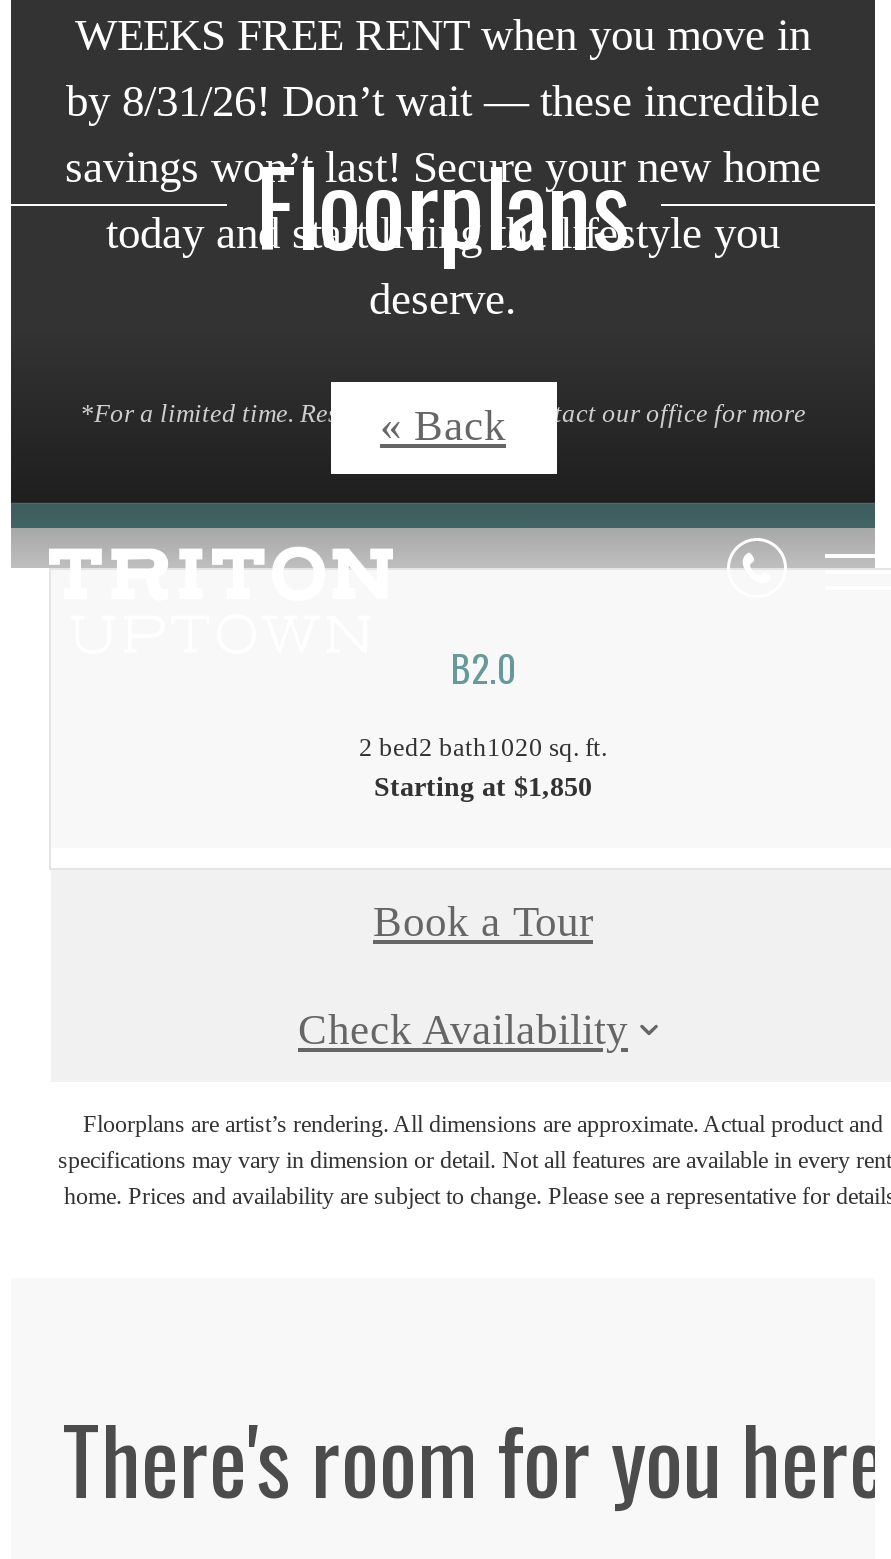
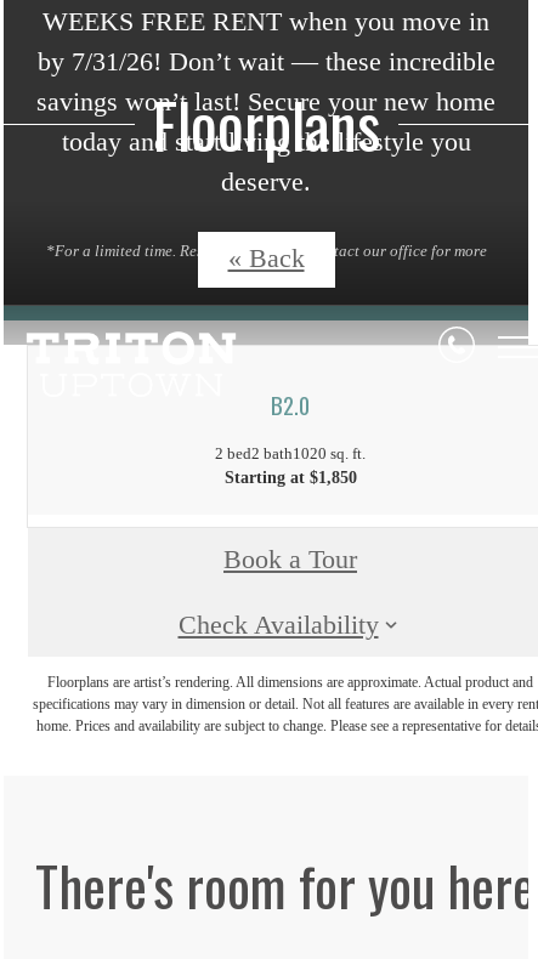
- by 8/31/26! Don’t wait — these incredible
+ by 7/31/26! Don’t wait — these incredible
